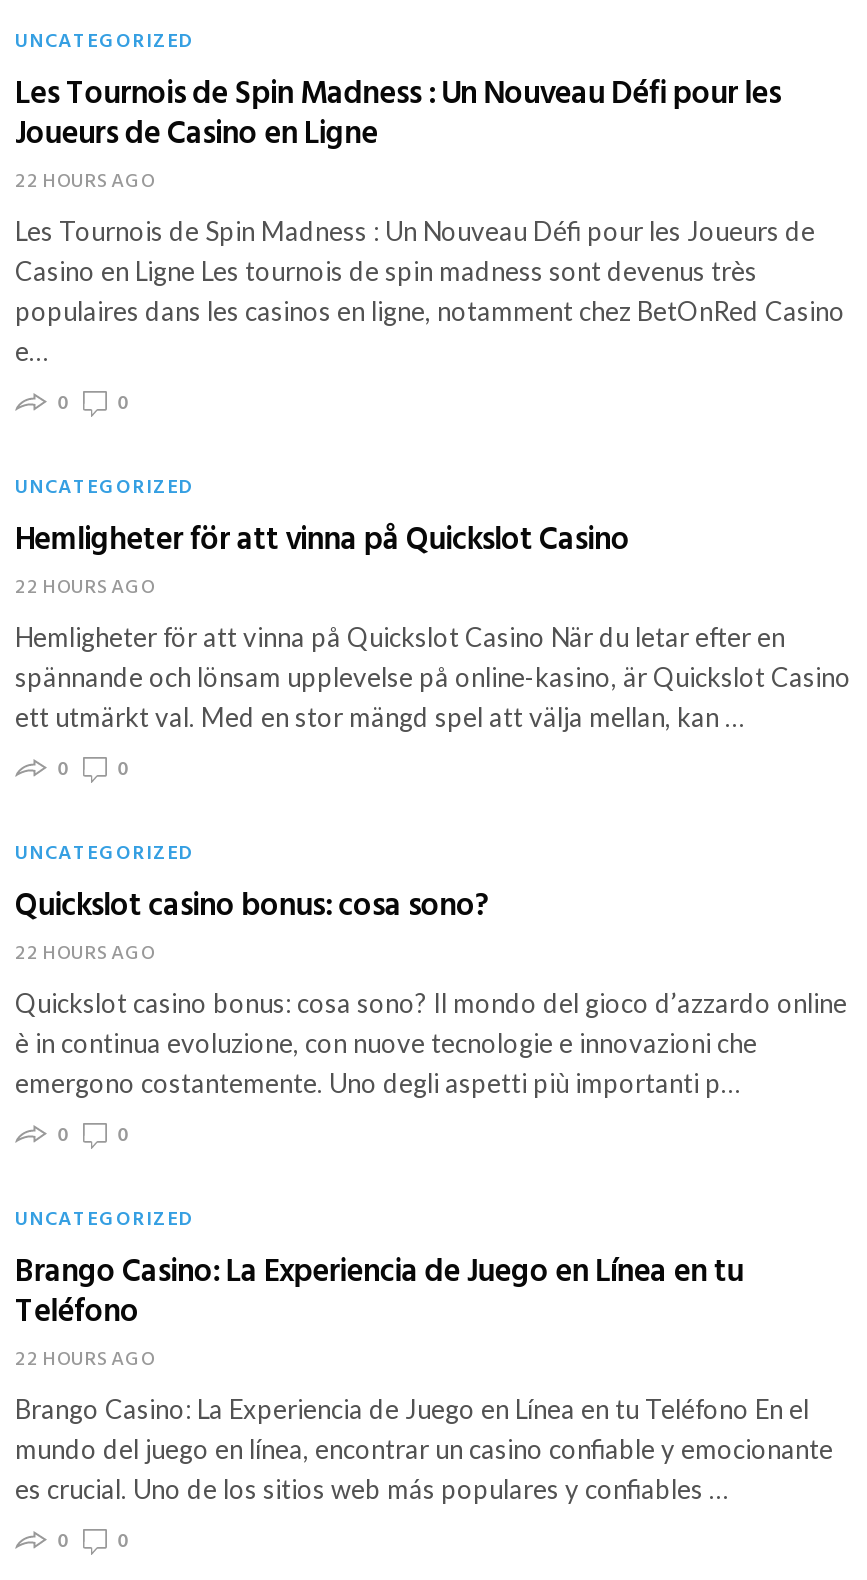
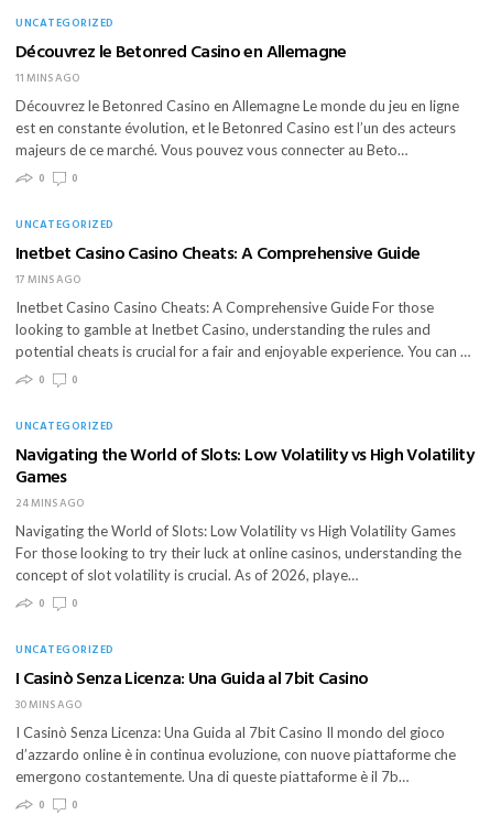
- Les Tournois de Spin Madness : Un Nouveau Défi pour les
- Joueurs de Casino en Ligne
- 22 HOURS AGO
+ Découvrez le Betonred Casino en Allemagne
+ 11 MINS AGO

- Les Tournois de Spin Madness : Un Nouveau Défi pour les Joueurs de
- Casino en Ligne Les tournois de spin madness sont devenus très
- populaires dans les casinos en ligne, notamment chez BetOnRed Casino
- e…
+ Découvrez le Betonred Casino en Allemagne Le monde du jeu en ligne
+ est en constante évolution, et le Betonred Casino est l’un des acteurs
+ majeurs de ce marché. Vous pouvez vous connecter au Beto…

- Hemligheter för att vinna på Quickslot Casino
- 22 HOURS AGO
+ Inetbet Casino Casino Cheats: A Comprehensive Guide
+ 17 MINS AGO

- Hemligheter för att vinna på Quickslot Casino När du letar efter en
- spännande och lönsam upplevelse på online-kasino, är Quickslot Casino
- ett utmärkt val. Med en stor mängd spel att välja mellan, kan …
+ Inetbet Casino Casino Cheats: A Comprehensive Guide For those
+ looking to gamble at Inetbet Casino, understanding the rules and
+ potential cheats is crucial for a fair and enjoyable experience. You can …

- Quickslot casino bonus: cosa sono?
- 22 HOURS AGO
+ Navigating the World of Slots: Low Volatility vs High Volatility
+ Games
+ 24 MINS AGO

- Quickslot casino bonus: cosa sono? Il mondo del gioco d’azzardo online
- è in continua evoluzione, con nuove tecnologie e innovazioni che
- emergono costantemente. Uno degli aspetti più importanti p…
+ Navigating the World of Slots: Low Volatility vs High Volatility Games
+ For those looking to try their luck at online casinos, understanding the
+ concept of slot volatility is crucial. As of 2026, playe…

- Brango Casino: La Experiencia de Juego en Línea en tu
- Teléfono
- 22 HOURS AGO
+ I Casinò Senza Licenza: Una Guida al 7bit Casino
+ 30 MINS AGO

- Brango Casino: La Experiencia de Juego en Línea en tu Teléfono En el
- mundo del juego en línea, encontrar un casino confiable y emocionante
- es crucial. Uno de los sitios web más populares y confiables …
+ I Casinò Senza Licenza: Una Guida al 7bit Casino Il mondo del gioco
+ d’azzardo online è in continua evoluzione, con nuove piattaforme che
+ emergono costantemente. Una di queste piattaforme è il 7b…
